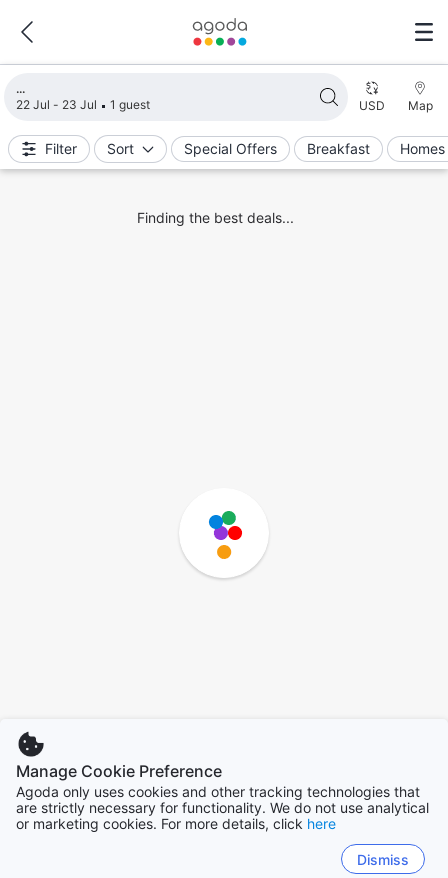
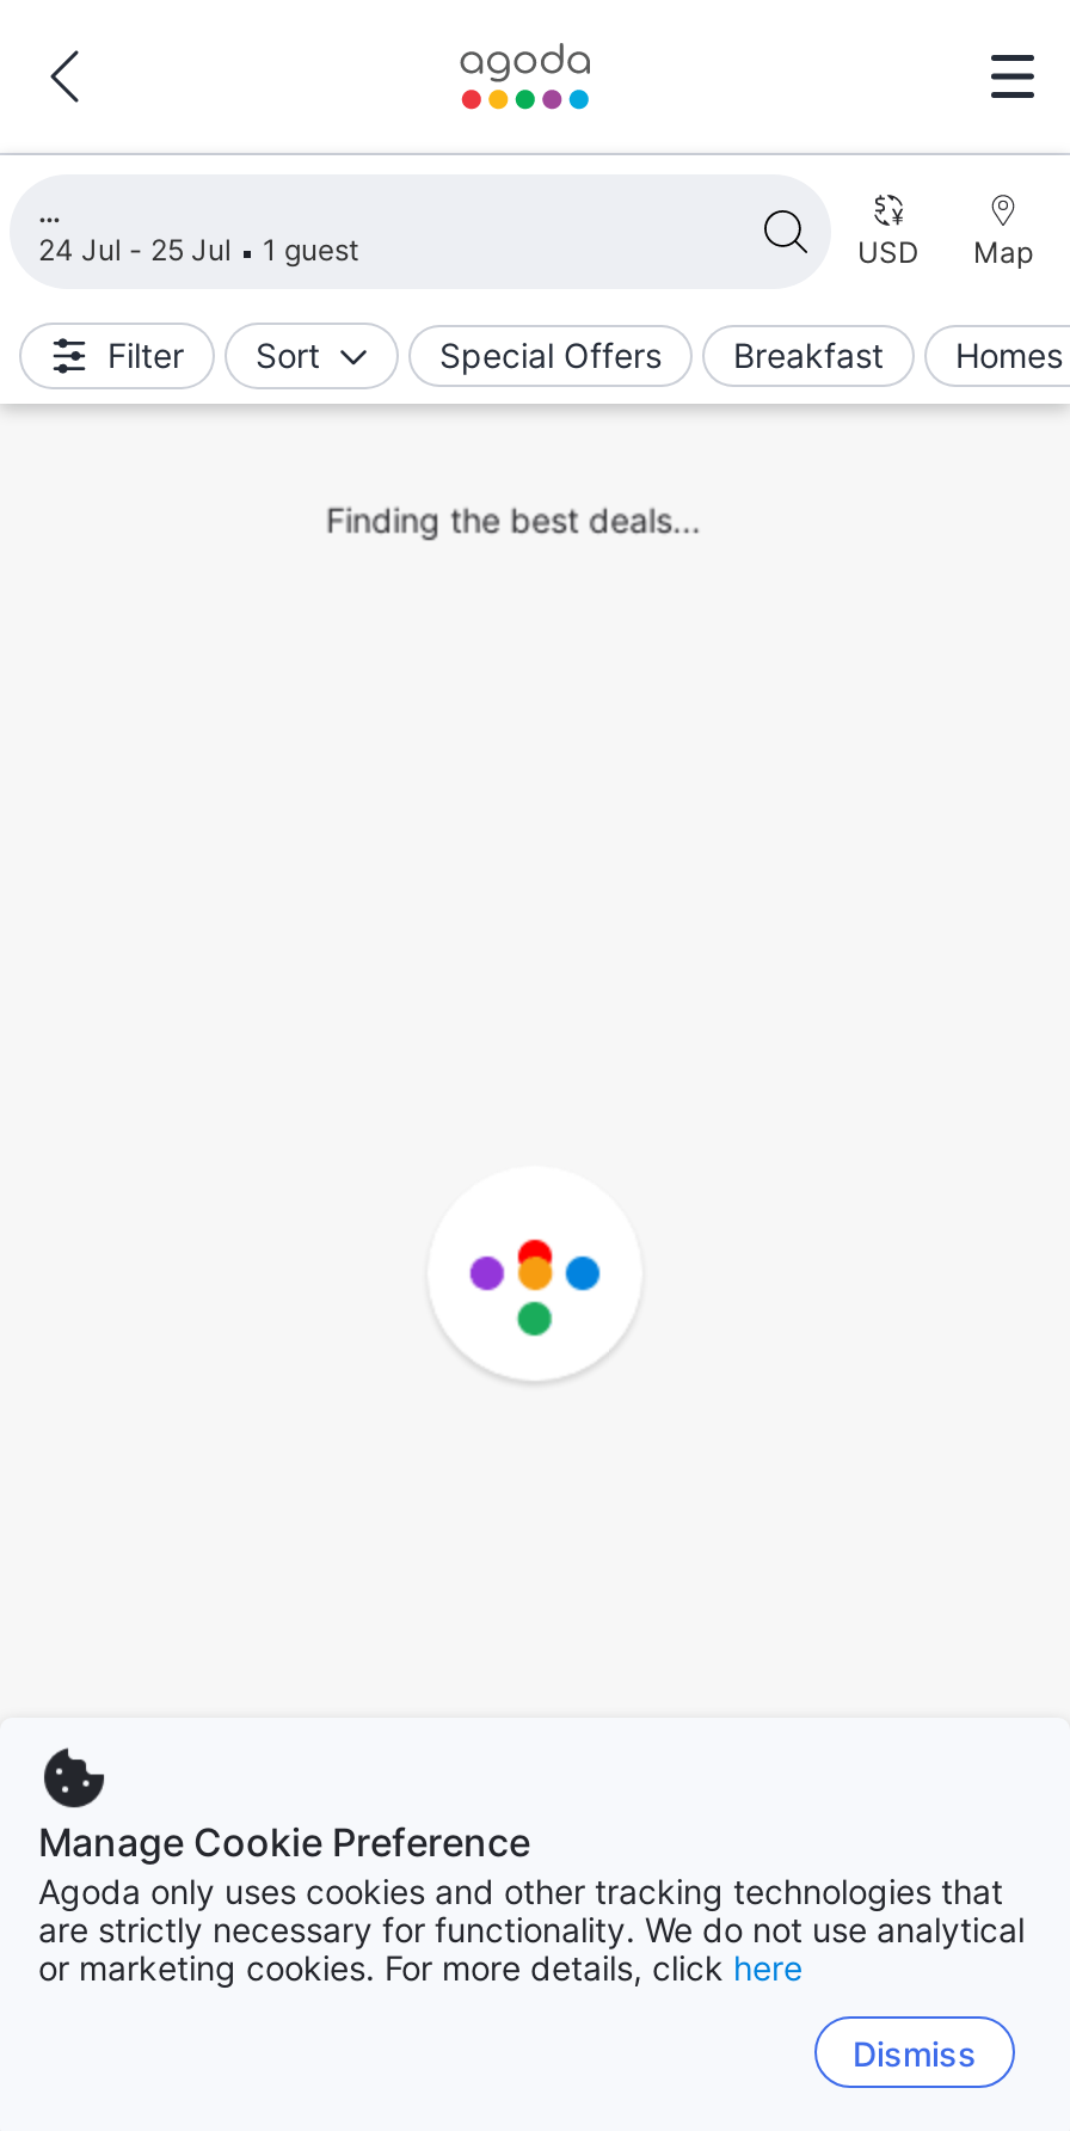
- 22 Jul - 23 Jul 1 guest
+ 24 Jul - 25 Jul 1 guest

- [image]
+ [image]
